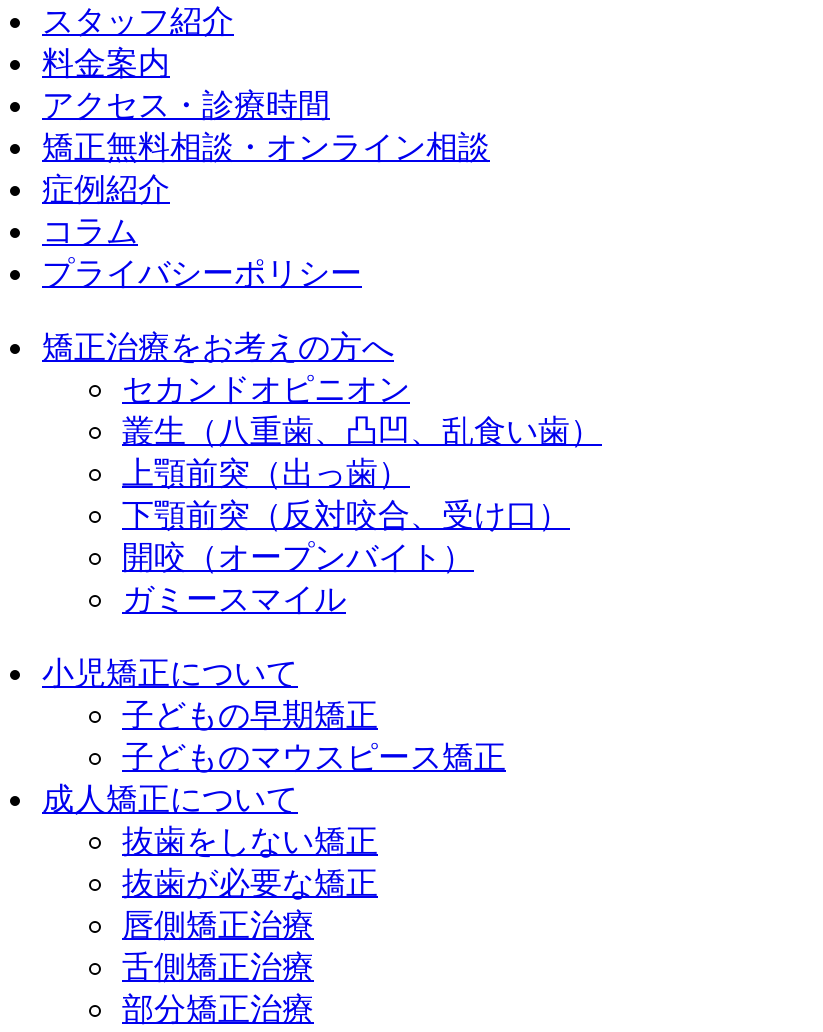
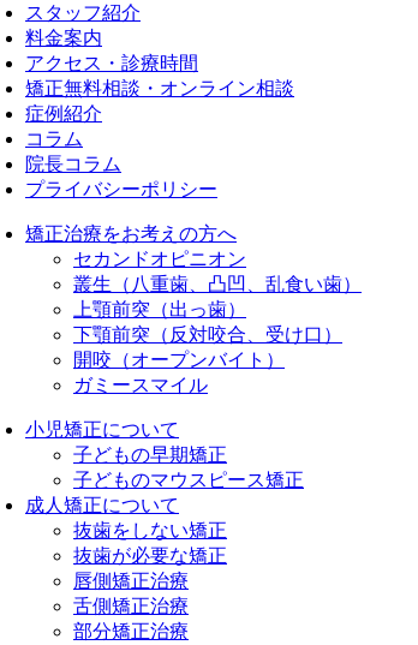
+ 院長コラム
